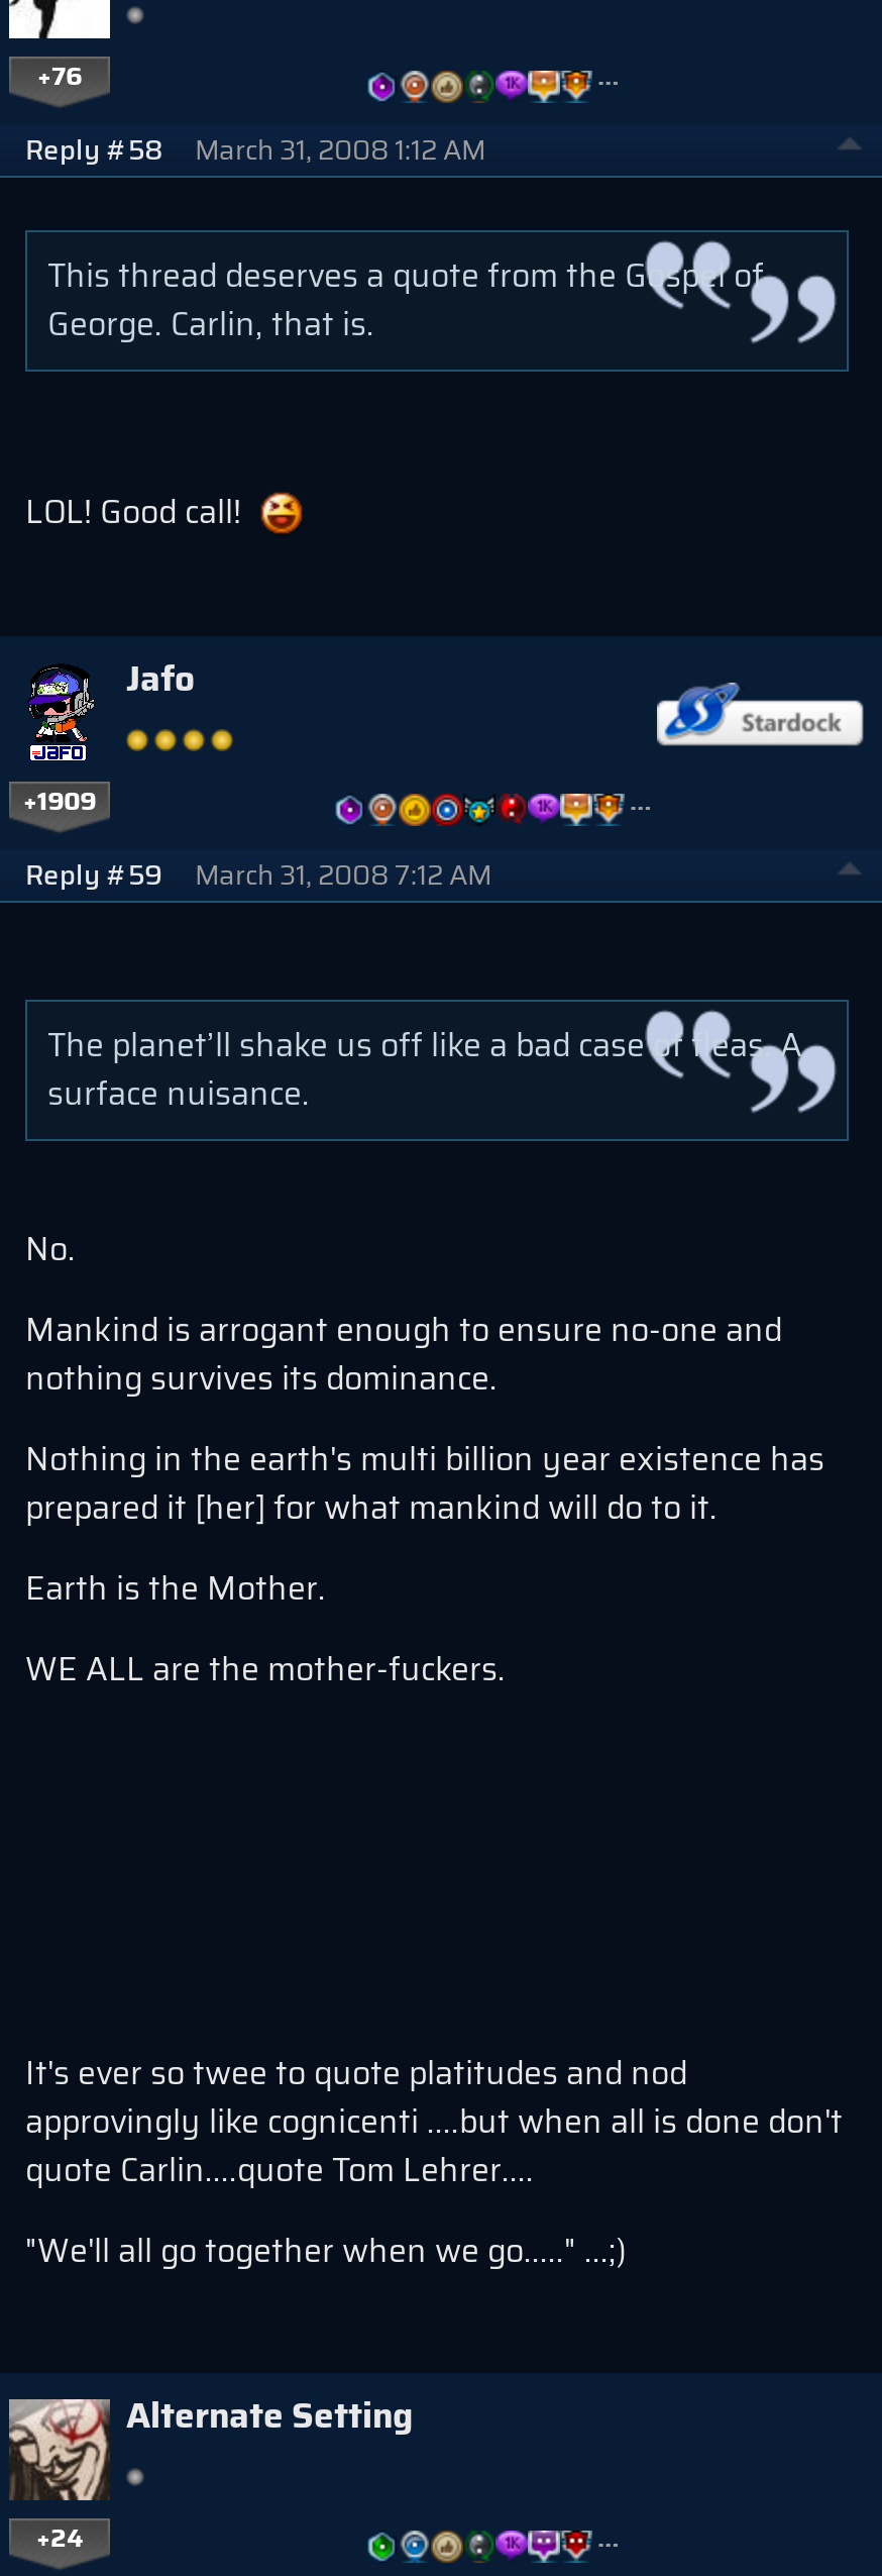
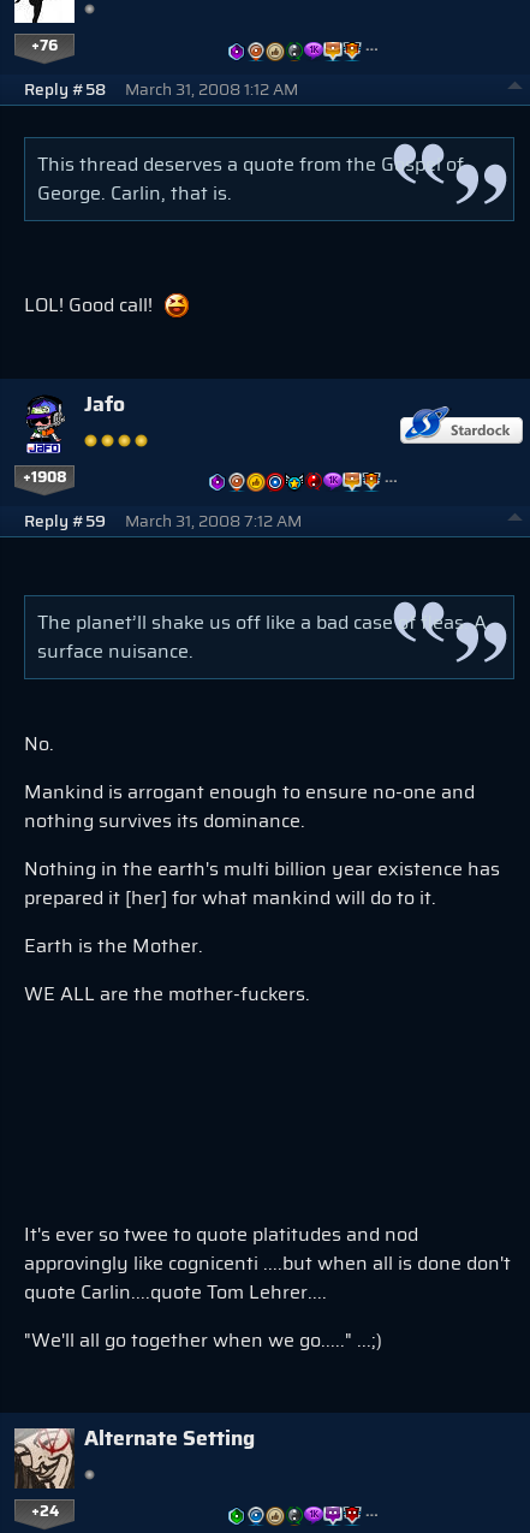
- +1909
+ +1908
